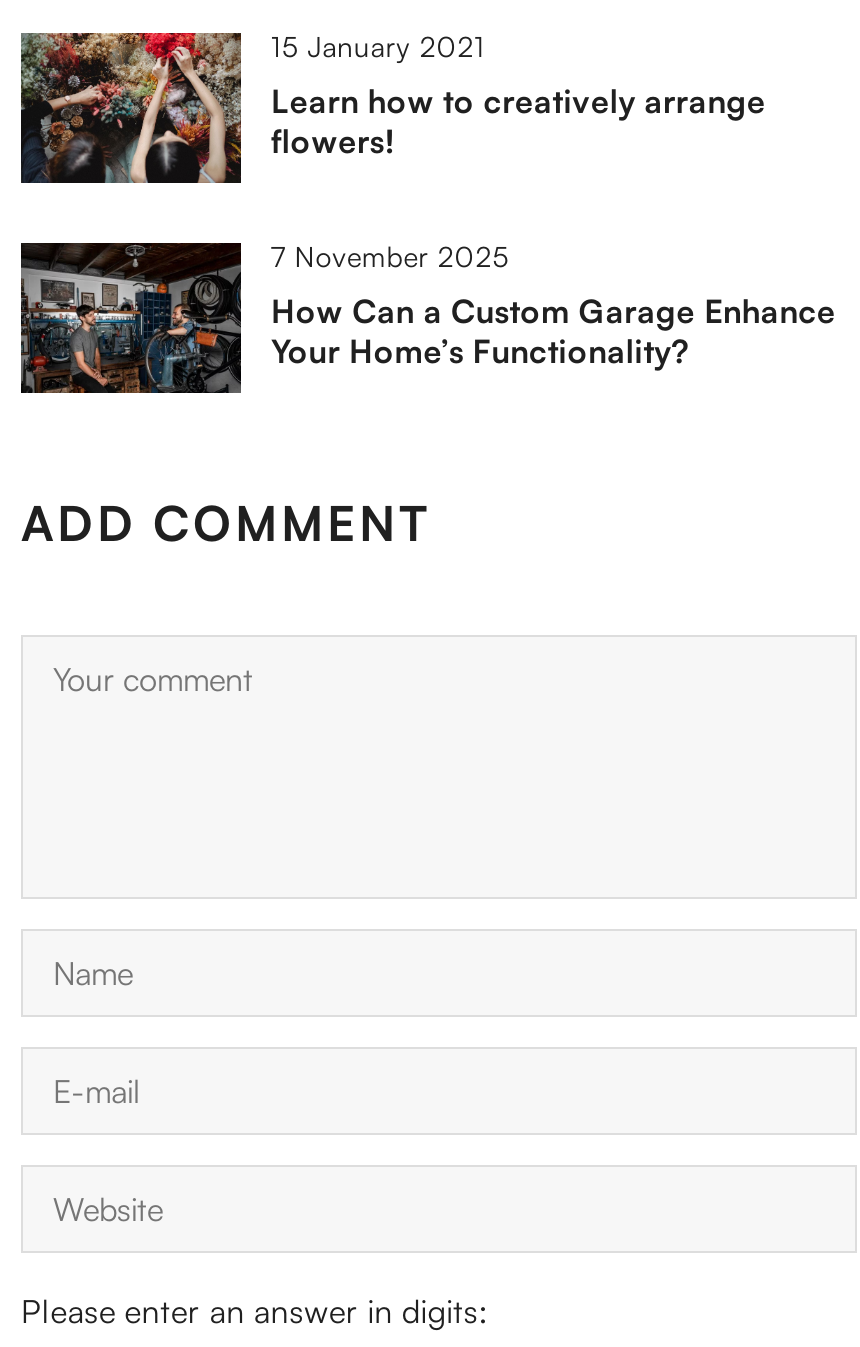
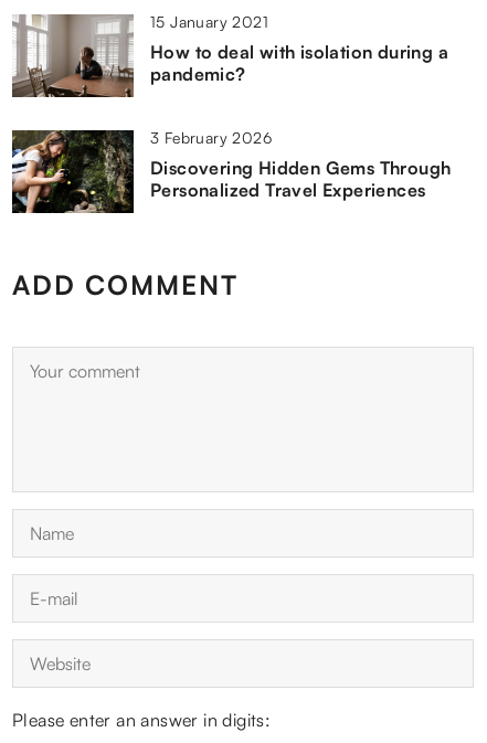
- [image]
- Learn how to creatively arrange
- flowers!
+ [image]
+ How to deal with isolation during a
+ pandemic?

- [image]
- 7 November 2025
- How Can a Custom Garage Enhance
- Your Home’s Functionality?
+ [image]
+ 3 February 2026
+ Discovering Hidden Gems Through
+ Personalized Travel Experiences
